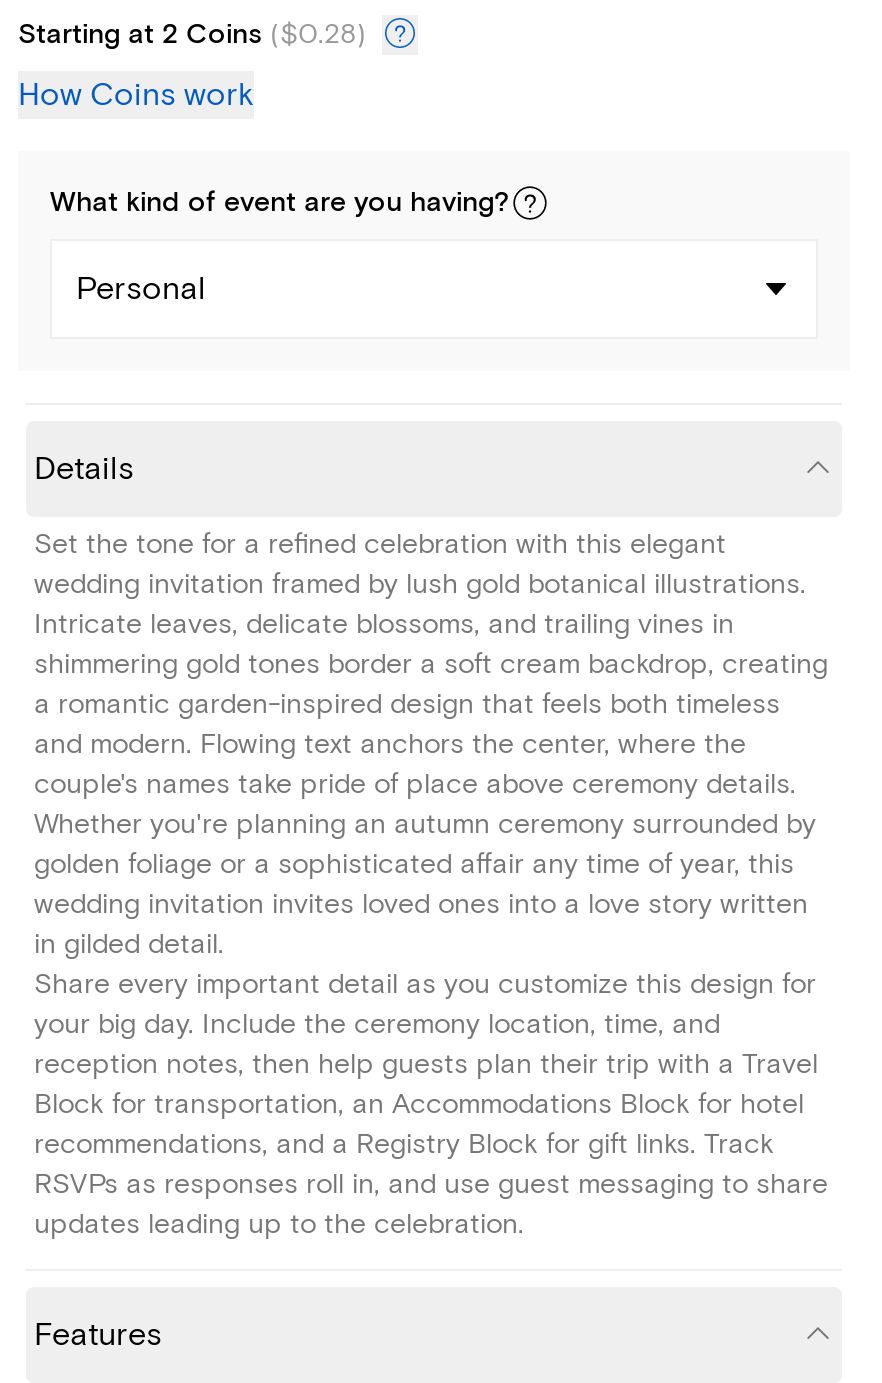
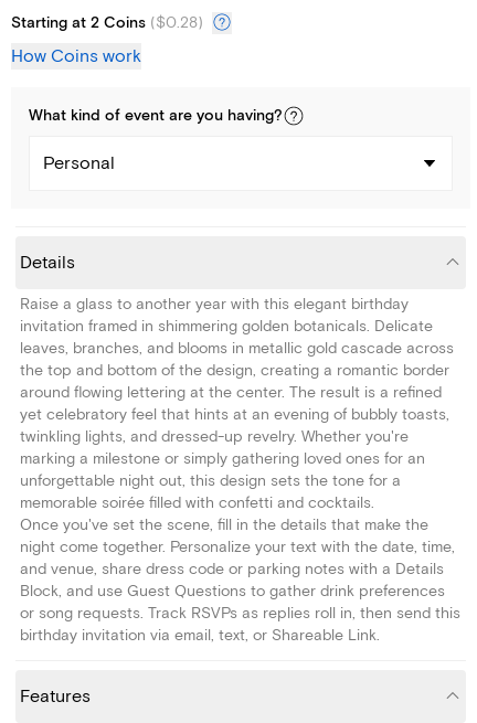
- Set the tone for a refined celebration with this elegant
- wedding invitation framed by lush gold botanical illustrations.
- Intricate leaves, delicate blossoms, and trailing vines in
- shimmering gold tones border a soft cream backdrop, creating
- a romantic garden-inspired design that feels both timeless
- and modern. Flowing text anchors the center, where the
- couple's names take pride of place above ceremony details.
- Whether you're planning an autumn ceremony surrounded by
- golden foliage or a sophisticated affair any time of year, this
- wedding invitation invites loved ones into a love story written
- in gilded detail.
- Share every important detail as you customize this design for
- your big day. Include the ceremony location, time, and
- reception notes, then help guests plan their trip with a Travel
- Block for transportation, an Accommodations Block for hotel
- recommendations, and a Registry Block for gift links. Track
- RSVPs as responses roll in, and use guest messaging to share
- updates leading up to the celebration.
+ Raise a glass to another year with this elegant birthday
+ invitation framed in shimmering golden botanicals. Delicate
+ leaves, branches, and blooms in metallic gold cascade across
+ the top and bottom of the design, creating a romantic border
+ around flowing lettering at the center. The result is a refined
+ yet celebratory feel that hints at an evening of bubbly toasts,
+ twinkling lights, and dressed-up revelry. Whether you're
+ marking a milestone or simply gathering loved ones for an
+ unforgettable night out, this design sets the tone for a
+ memorable soirée filled with confetti and cocktails.
+ Once you've set the scene, fill in the details that make the
+ night come together. Personalize your text with the date, time,
+ and venue, share dress code or parking notes with a Details
+ Block, and use Guest Questions to gather drink preferences
+ or song requests. Track RSVPs as replies roll in, then send this
+ birthday invitation via email, text, or Shareable Link.
